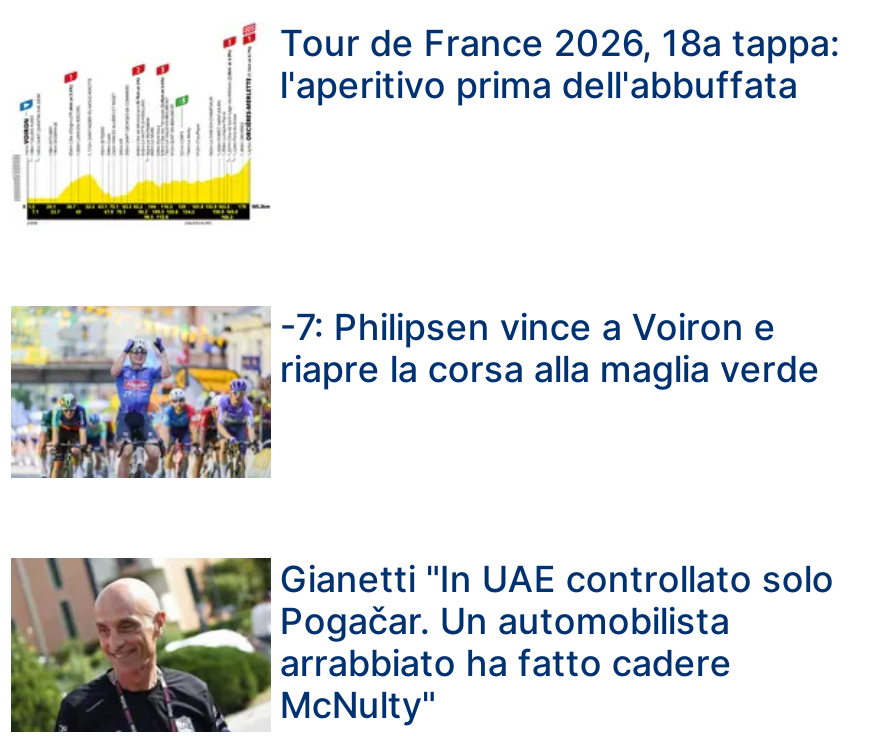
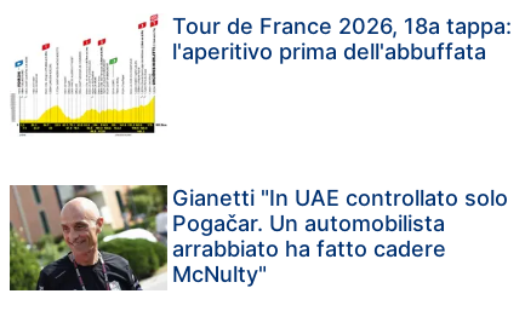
- [image]
- -7: Philipsen vince a Voiron e
- riapre la corsa alla maglia verde
